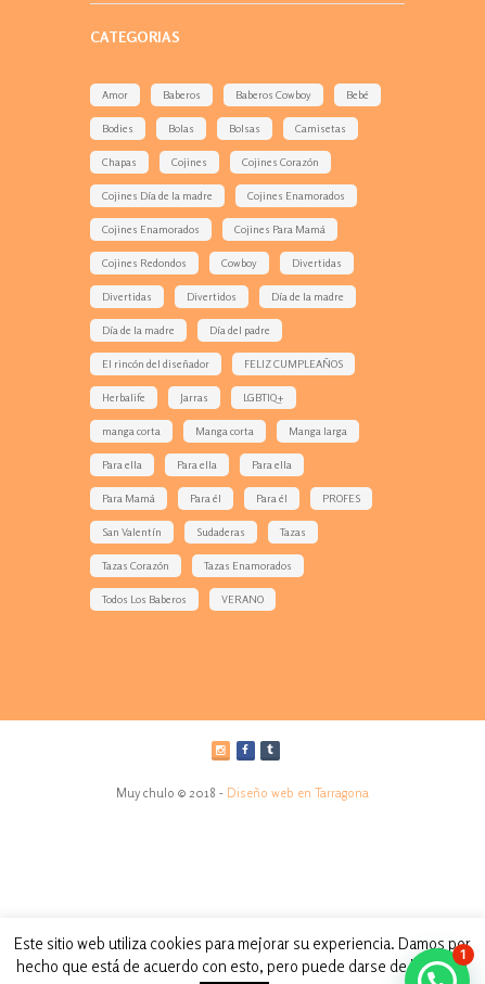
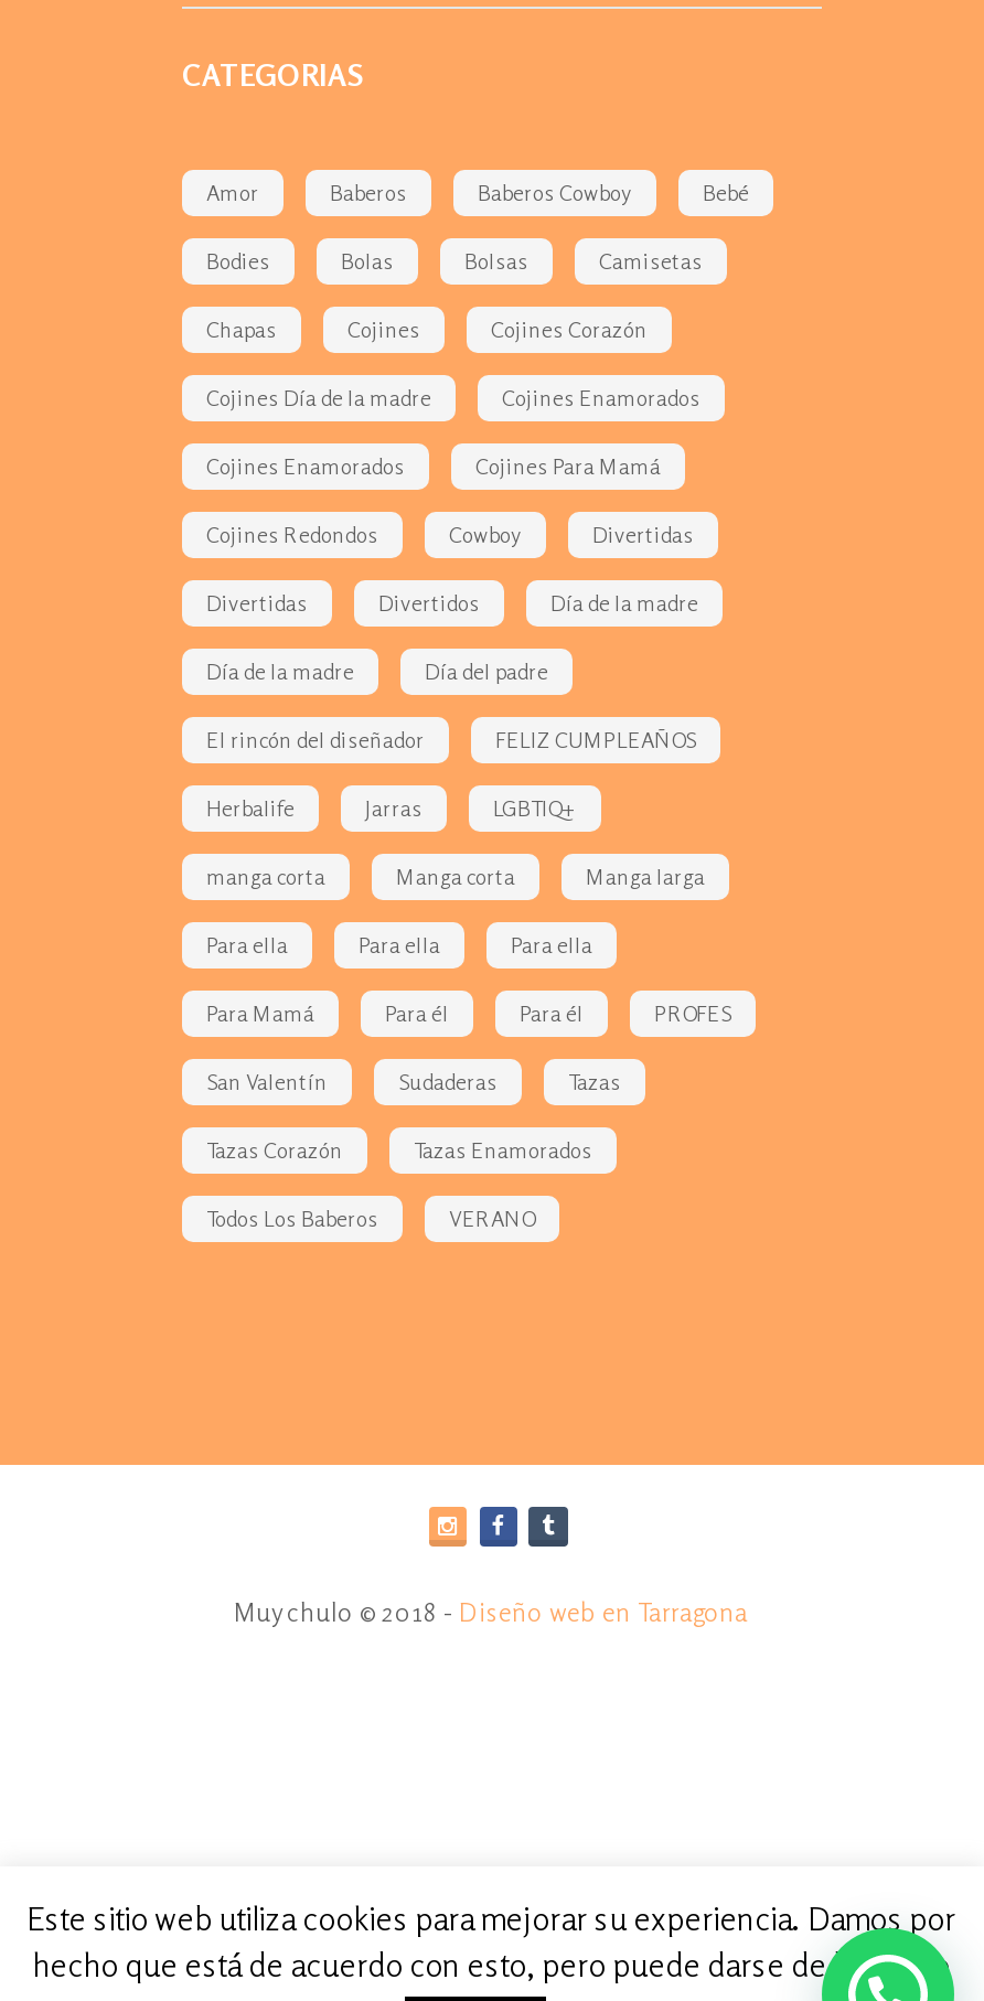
- 1
